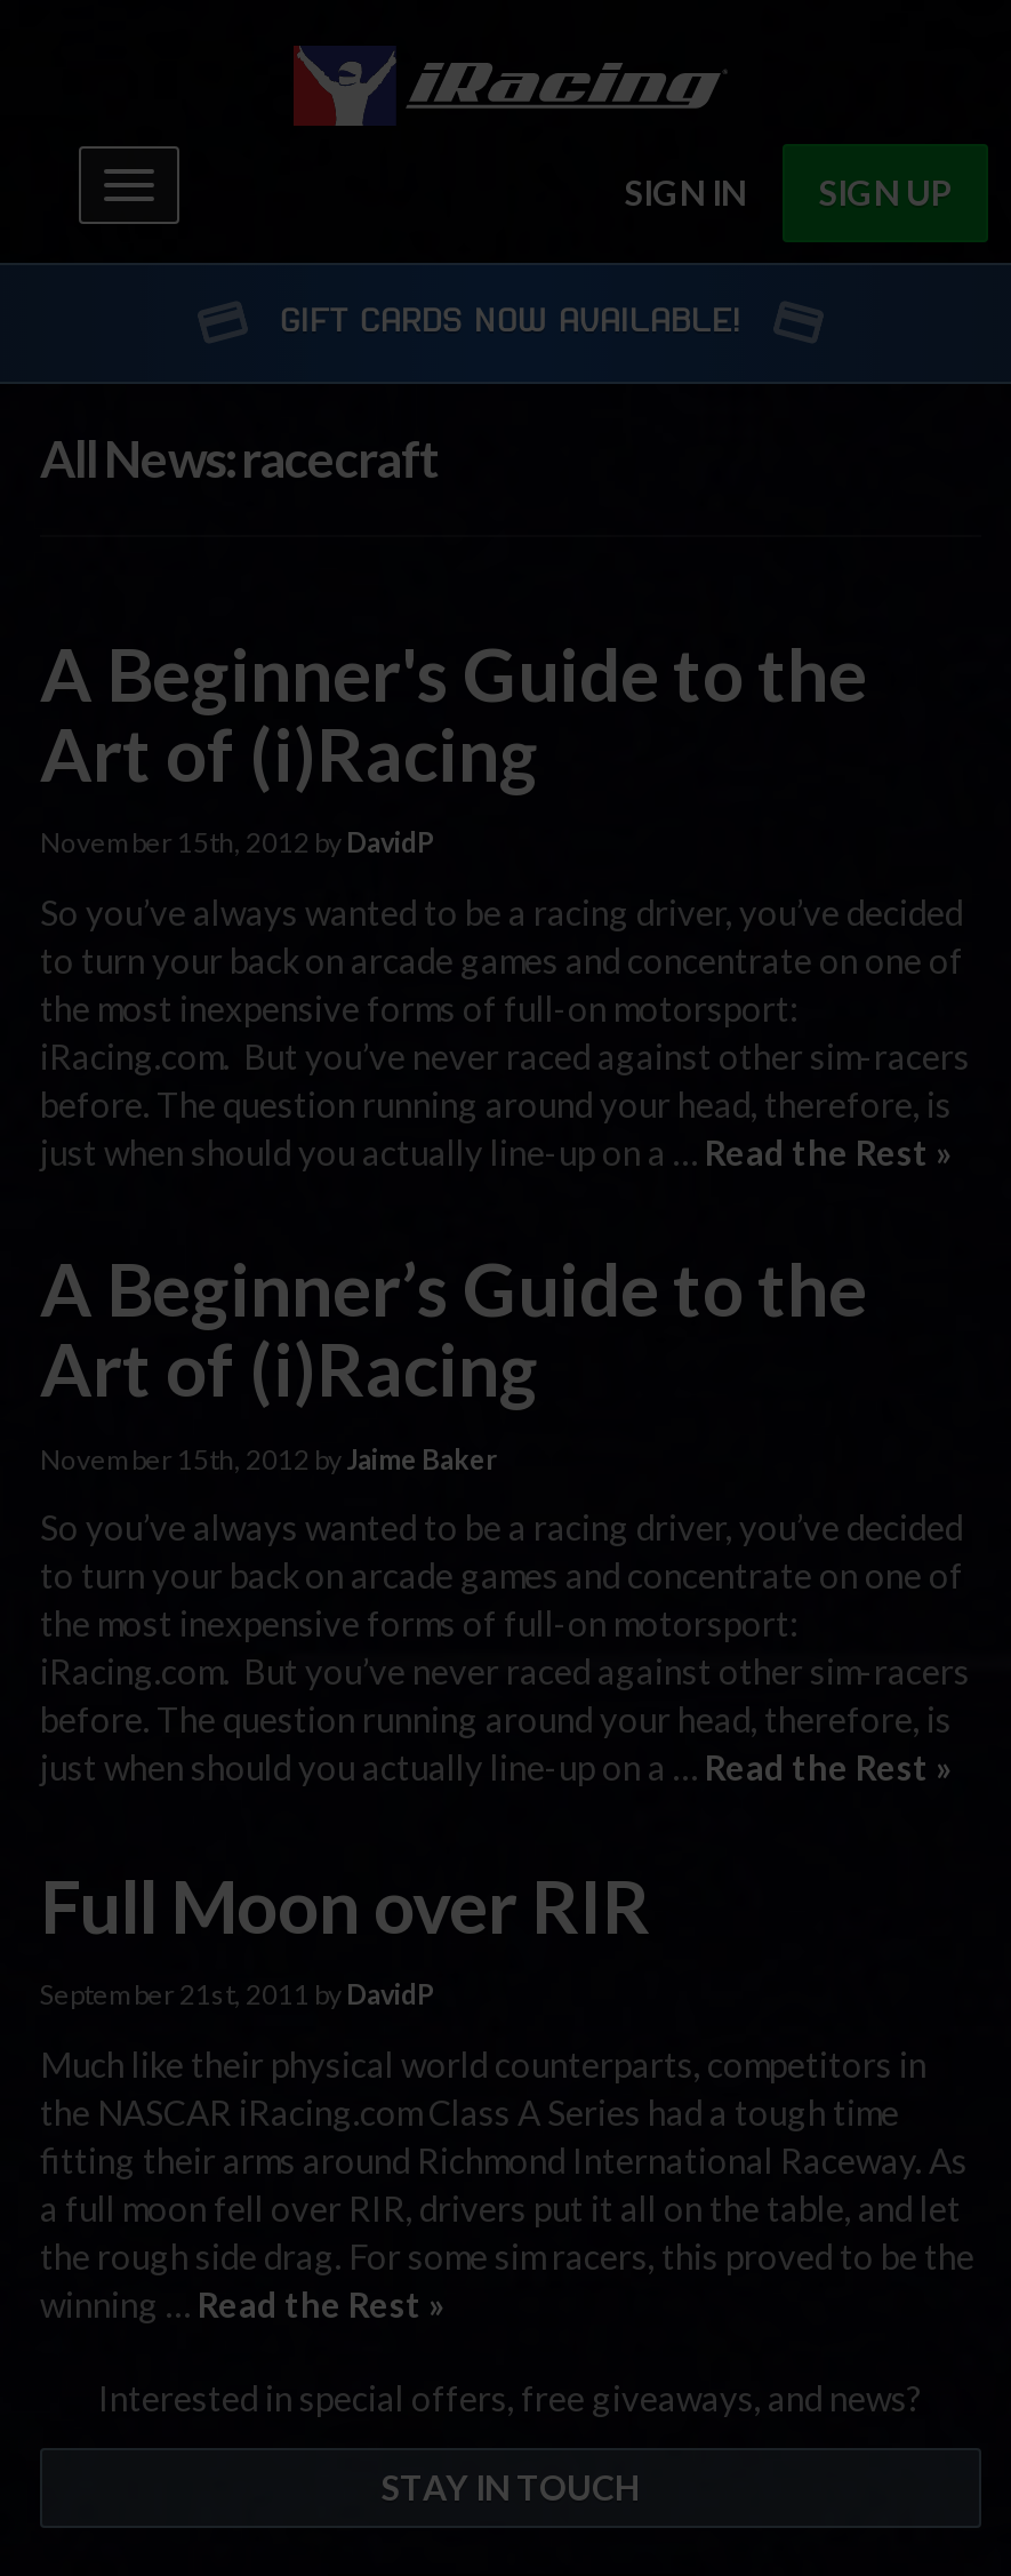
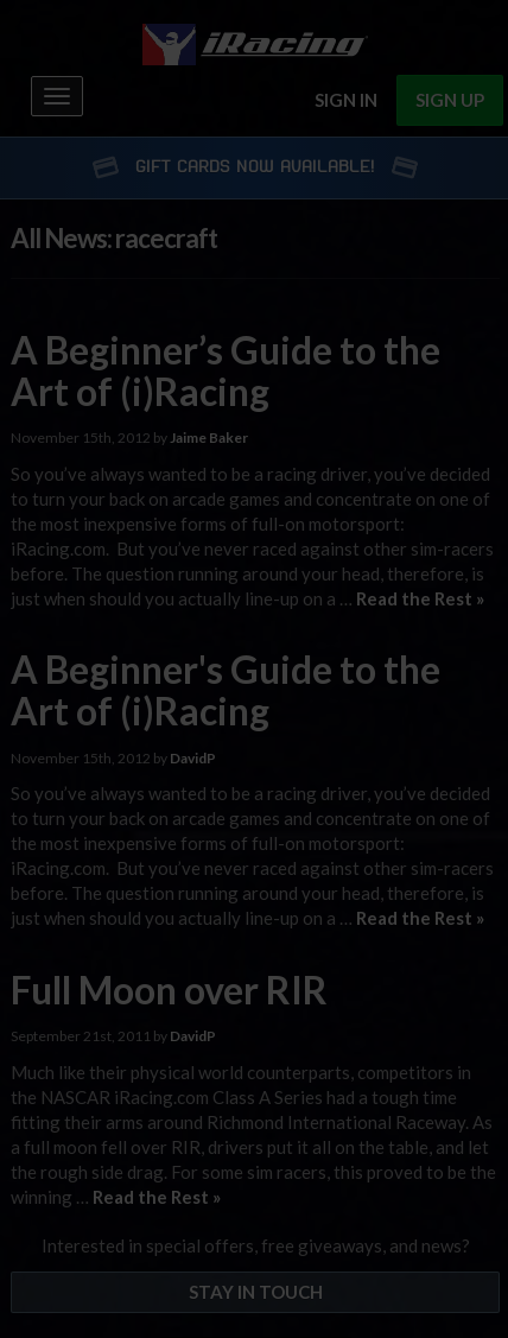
moved down: A Beginner's Guide to the

- November 15th, 2012 by DavidP
+ November 15th, 2012 by Jaime Baker

moved up: A Beginner’s Guide to the

- November 15th, 2012 byJaime Baker
+ November 15th, 2012 byDavidP
